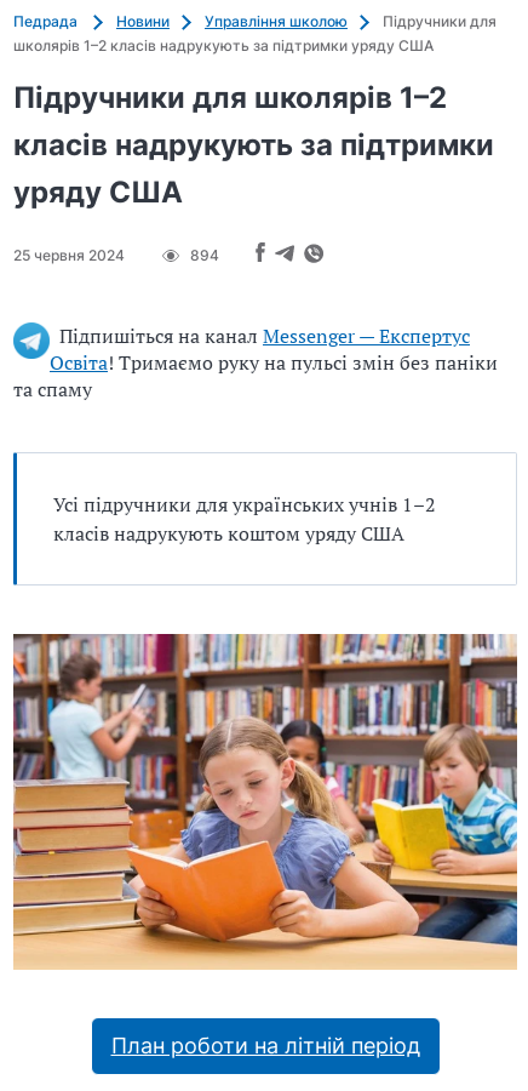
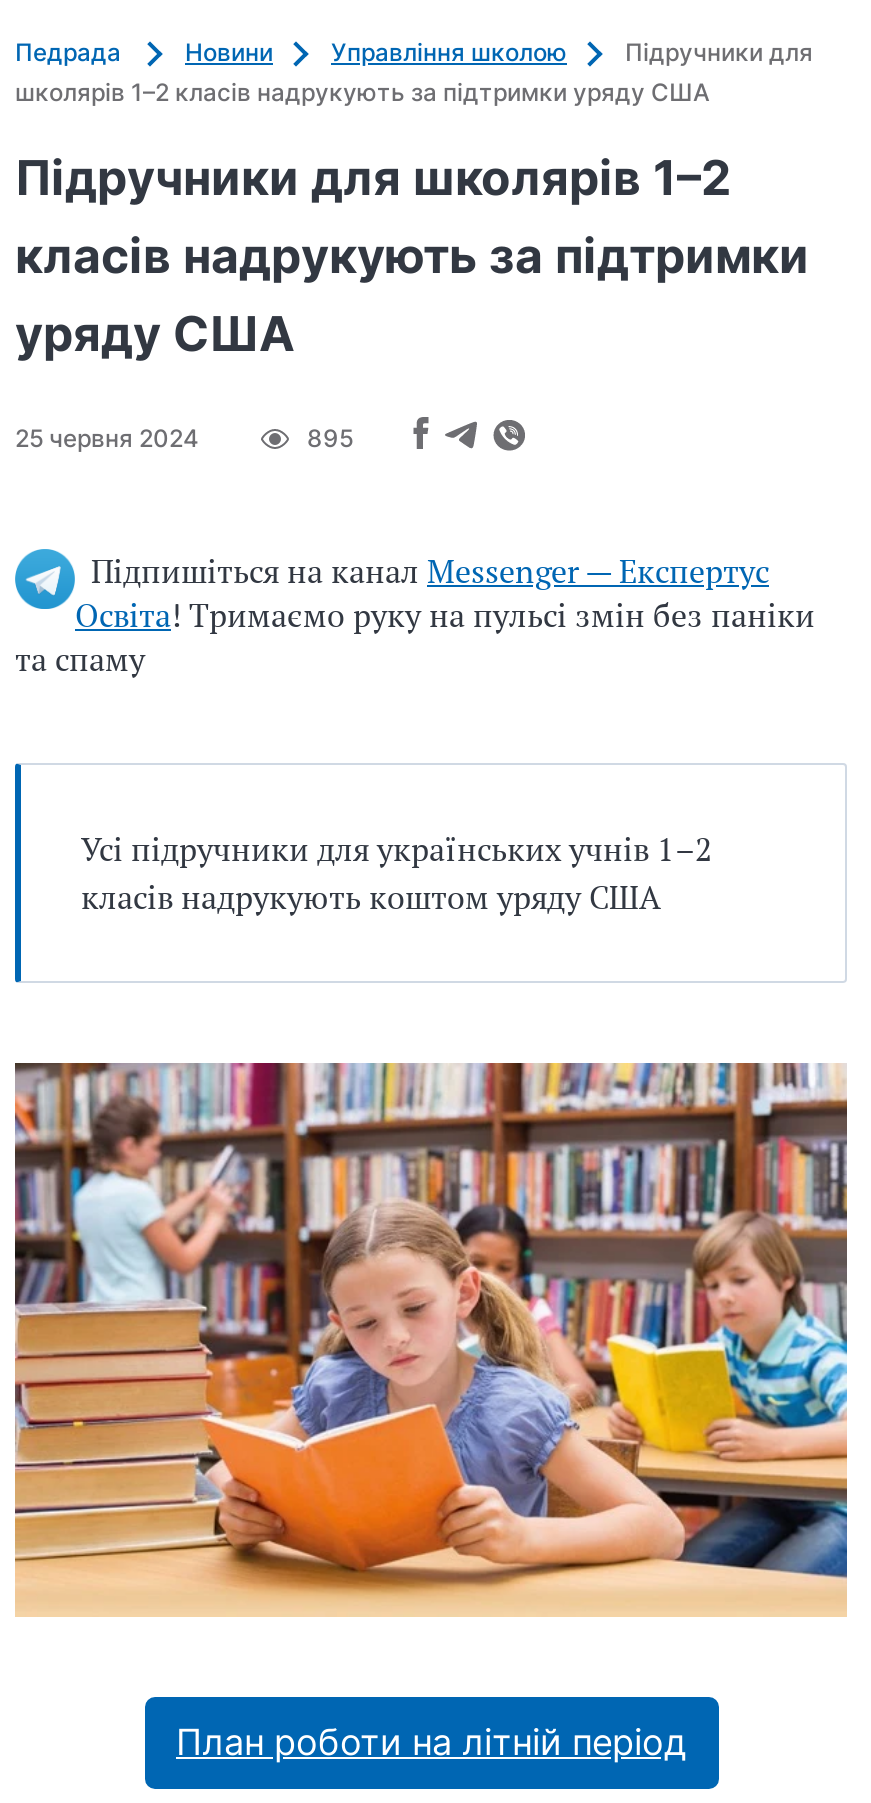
- 894
+ 895
